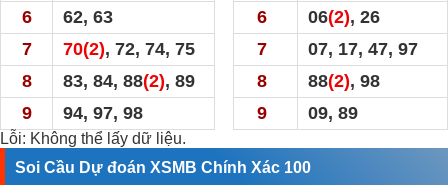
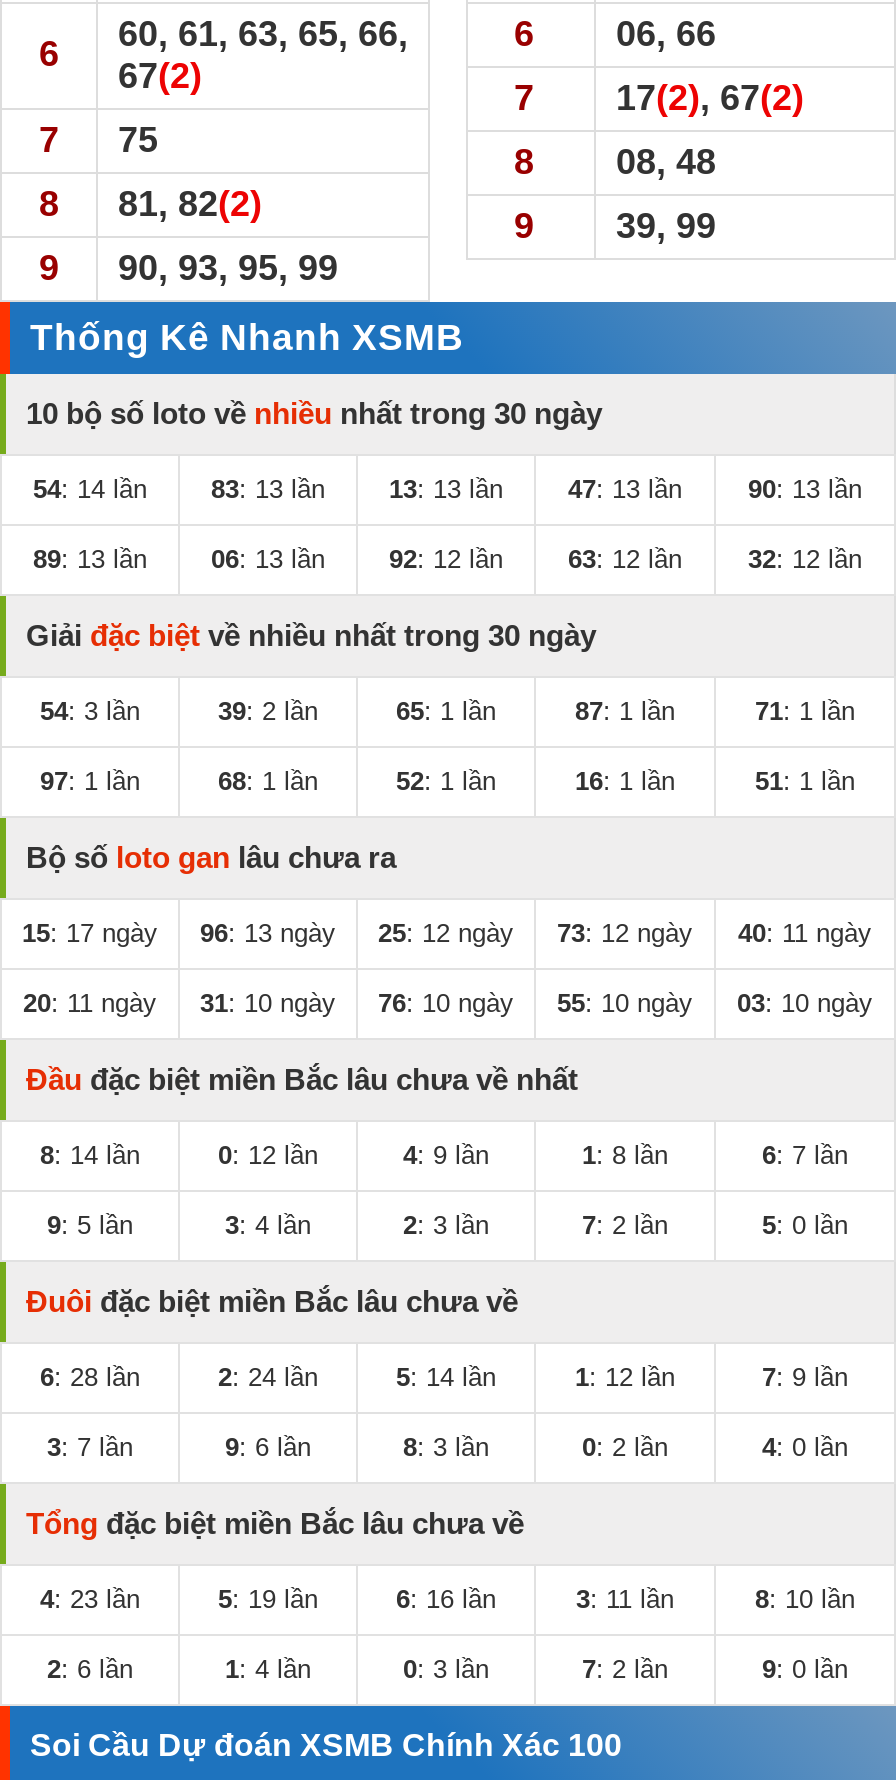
- 62, 63
+ 60, 61, 63, 65, 66,
+ 67(2)

- 06(2), 26
+ 06, 66

- 7 70(2), 72, 74, 75
+ 7 75

- 07, 17, 47, 97
+ 17(2), 67(2)

- 8 83, 84, 88(2), 89
+ 8 81, 82(2)

- 88(2), 98
+ 08, 48

- 09, 89
- Lỗi: Không thể lấy dữ liệu.
+ 39, 99
+ Thống Kê Nhanh XSMB
+ 10 bộ số loto về nhiều nhất trong 30 ngày
+ 54: 14 lần
+ 83: 13 lần
+ 13: 13 lần
+ 47: 13 lần
+ 90: 13 lần
+ 89: 13 lần
+ 06: 13 lần
+ 92: 12 lần
+ 63: 12 lần
+ 32: 12 lần
+ Giải đặc biệt về nhiều nhất trong 30 ngày
+ 54: 3 lần
+ 39: 2 lần
+ 65: 1 lần
+ 87: 1 lần
+ 71: 1 lần
+ 97: 1 lần
+ 68: 1 lần
+ 52: 1 lần
+ 16: 1 lần
+ 51: 1 lần
+ Bộ số loto gan lâu chưa ra
+ 15: 17 ngày
+ 96: 13 ngày
+ 25: 12 ngày
+ 73: 12 ngày
+ 40: 11 ngày
+ 20: 11 ngày
+ 31: 10 ngày
+ 76: 10 ngày
+ 55: 10 ngày
+ 03: 10 ngày
+ Đầu đặc biệt miền Bắc lâu chưa về nhất
+ 8: 14 lần
+ 0: 12 lần
+ 4: 9 lần
+ 1: 8 lần
+ 6: 7 lần
+ 9: 5 lần
+ 3: 4 lần
+ 2: 3 lần
+ 7: 2 lần
+ 5: 0 lần
+ Đuôi đặc biệt miền Bắc lâu chưa về
+ 6: 28 lần
+ 2: 24 lần
+ 5: 14 lần
+ 1: 12 lần
+ 7: 9 lần
+ 3: 7 lần
+ 9: 6 lần
+ 8: 3 lần
+ 0: 2 lần
+ 4: 0 lần
+ Tổng đặc biệt miền Bắc lâu chưa về
+ 4: 23 lần
+ 5: 19 lần
+ 6: 16 lần
+ 3: 11 lần
+ 8: 10 lần
+ 2: 6 lần
+ 1: 4 lần
+ 0: 3 lần
+ 7: 2 lần
+ 9: 0 lần

- 9 94, 97, 98
+ 9 90, 93, 95, 99
